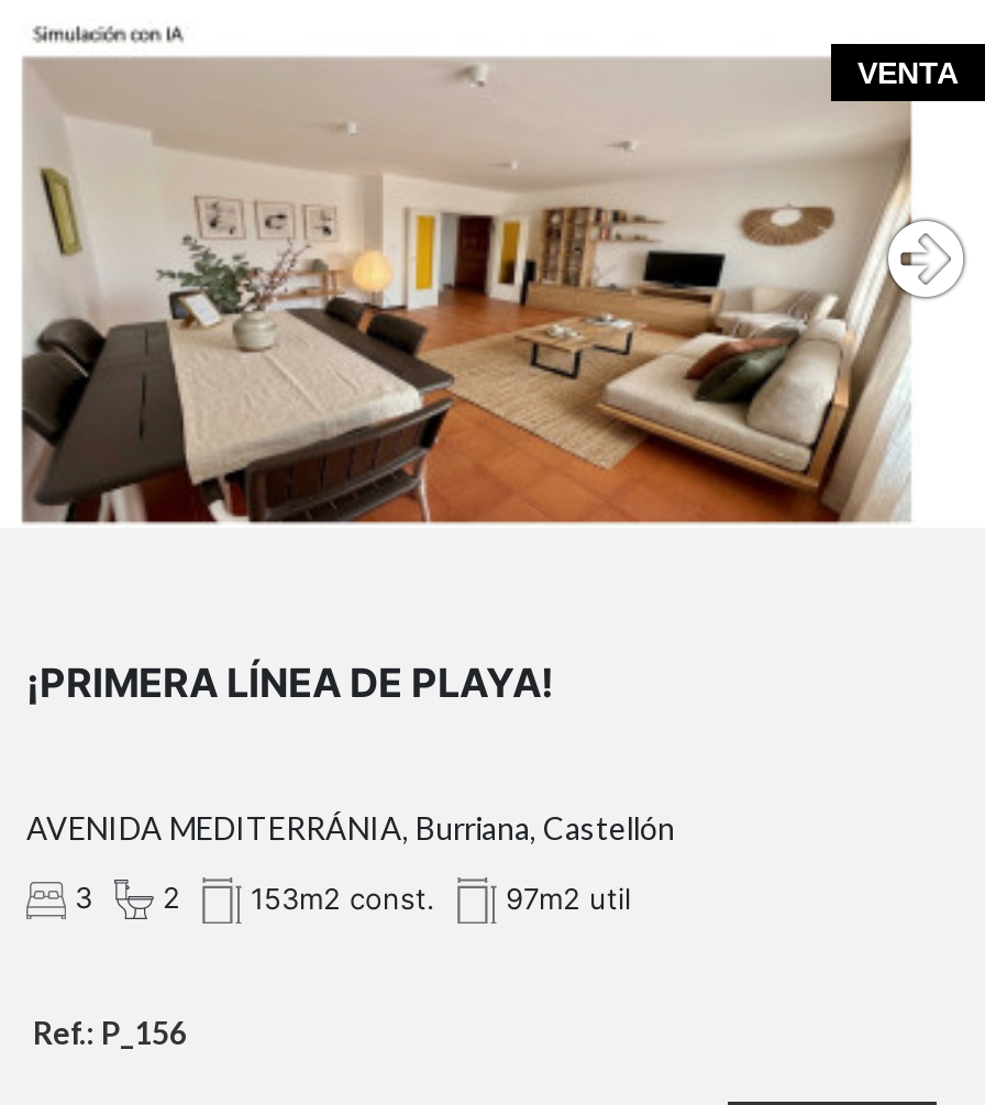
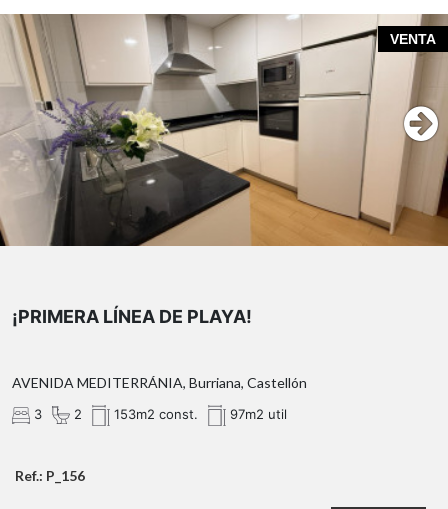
- [image]
+ [image]
